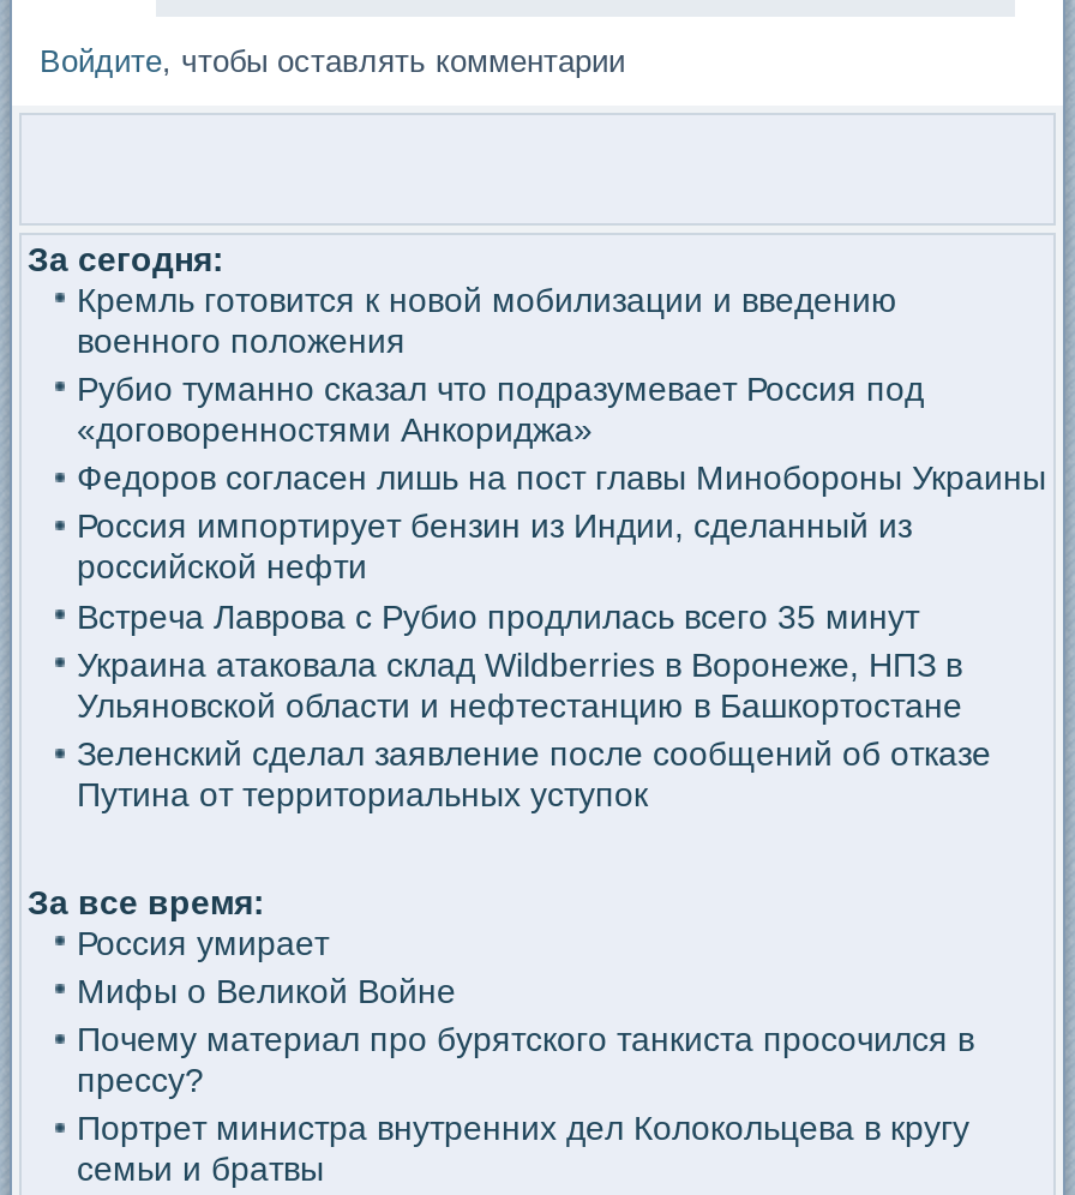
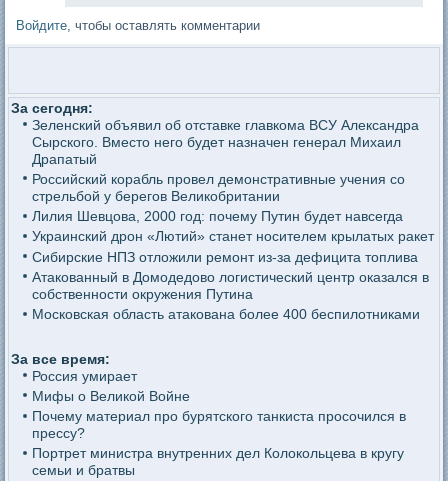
- Кремль готовится к новой мобилизации и введению
- военного положения
- Рубио туманно сказал что подразумевает Россия под
- «договоренностями Анкориджа»
- Федоров согласен лишь на пост главы Минобороны Украины
- Россия импортирует бензин из Индии, сделанный из
- российской нефти
- Встреча Лаврова с Рубио продлилась всего 35 минут
- Украина атаковала склад Wildberries в Воронеже, НПЗ в
- Ульяновской области и нефтестанцию в Башкортостане
- Зеленский сделал заявление после сообщений об отказе
- Путина от территориальных уступок
+ Зеленский объявил об отставке главкома ВСУ Александра
+ Сырского. Вместо него будет назначен генерал Михаил
+ Драпатый
+ Российский корабль провел демонстративные учения со
+ стрельбой у берегов Великобритании
+ Лилия Шевцова, 2000 год: почему Путин будет навсегда
+ Украинский дрон «Лютий» станет носителем крылатых ракет
+ Сибирские НПЗ отложили ремонт из-за дефицита топлива
+ Атакованный в Домодедово логистический центр оказался в
+ собственности окружения Путина
+ Московская область атакована более 400 беспилотниками
